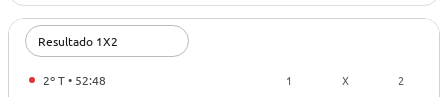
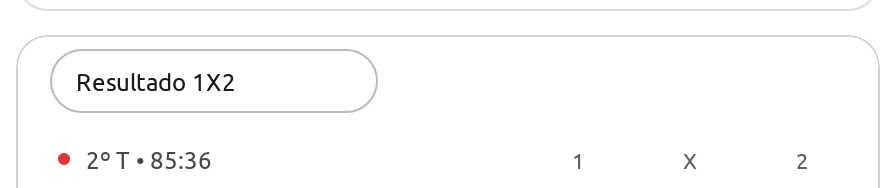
- 2º T • 52:48
+ 2º T • 85:36
